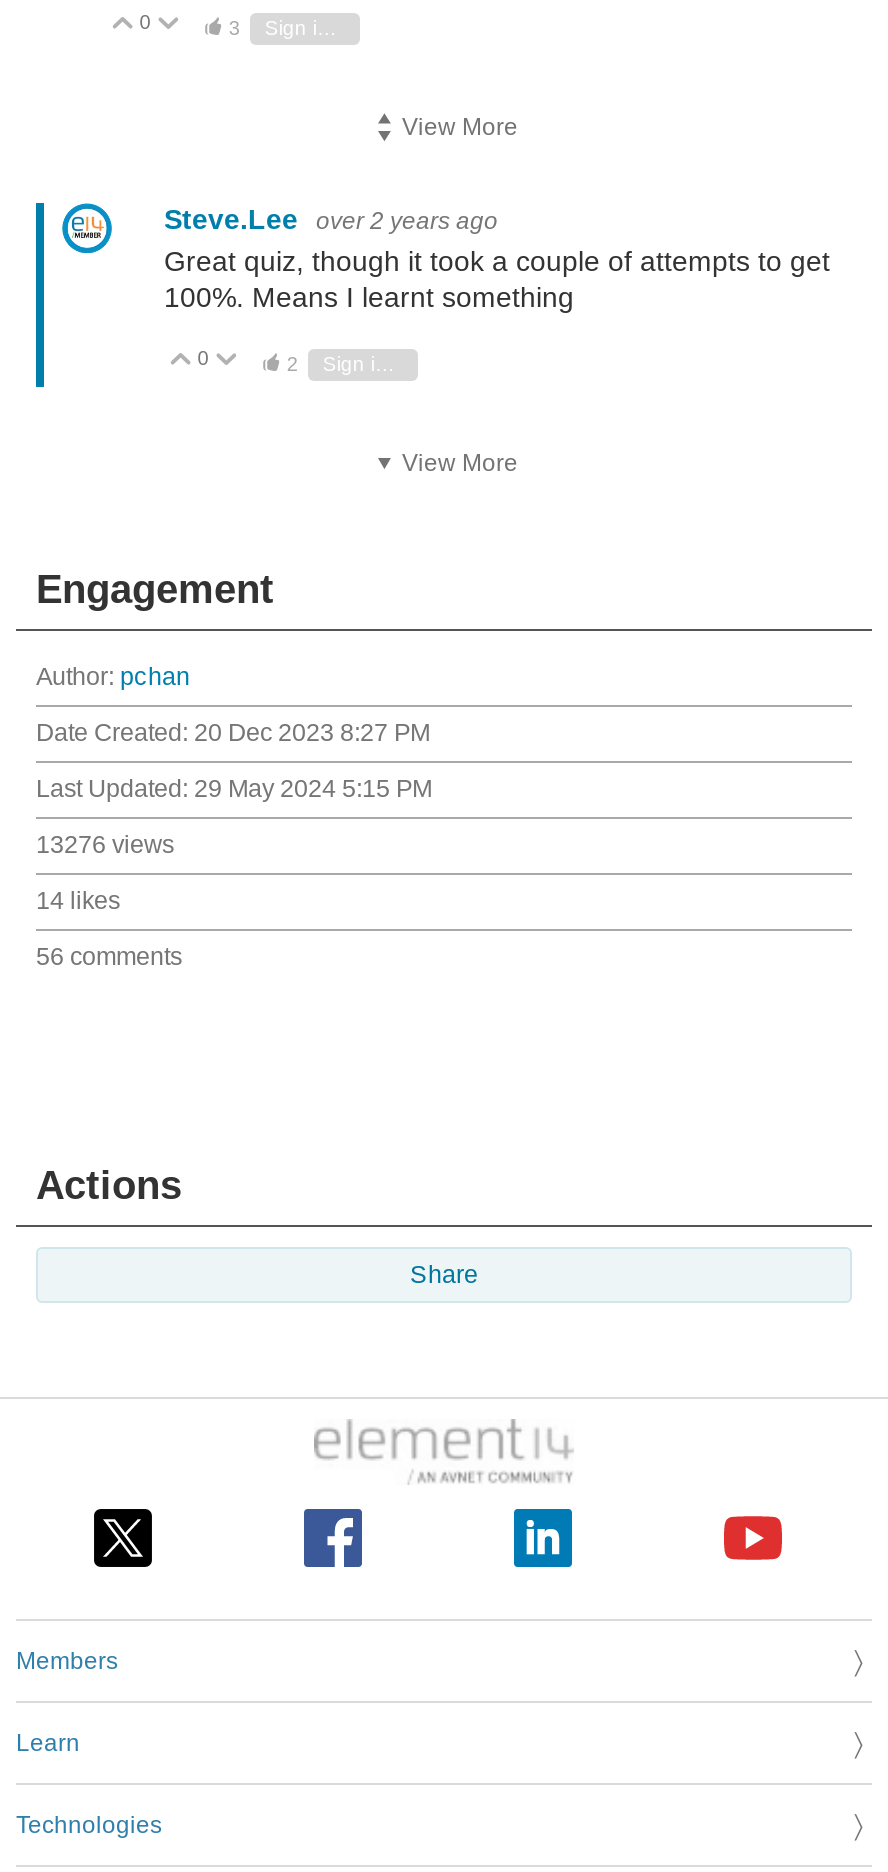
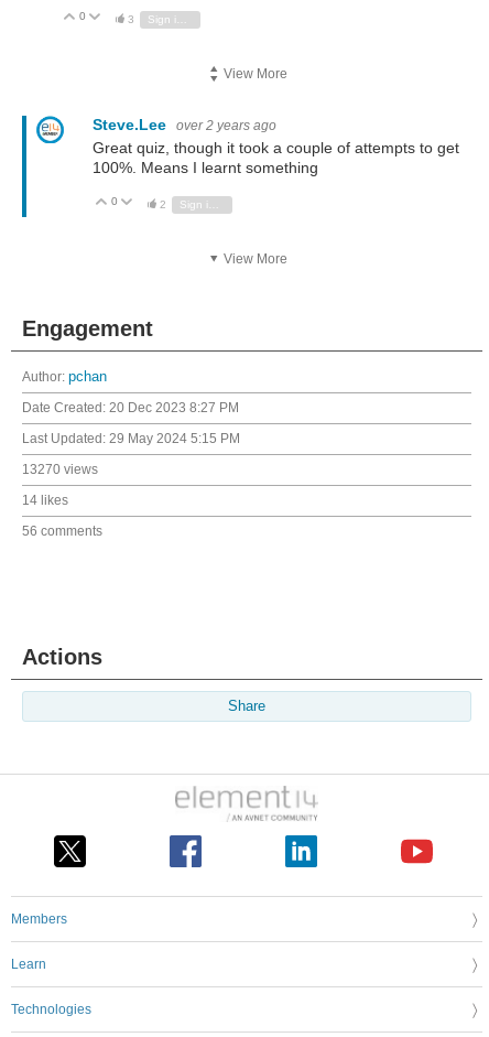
- 13276 views
+ 13270 views
